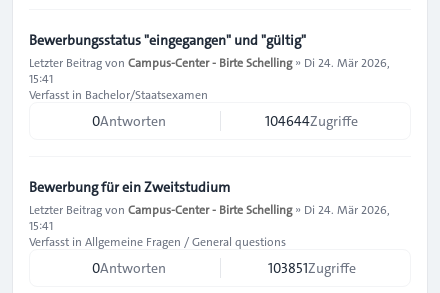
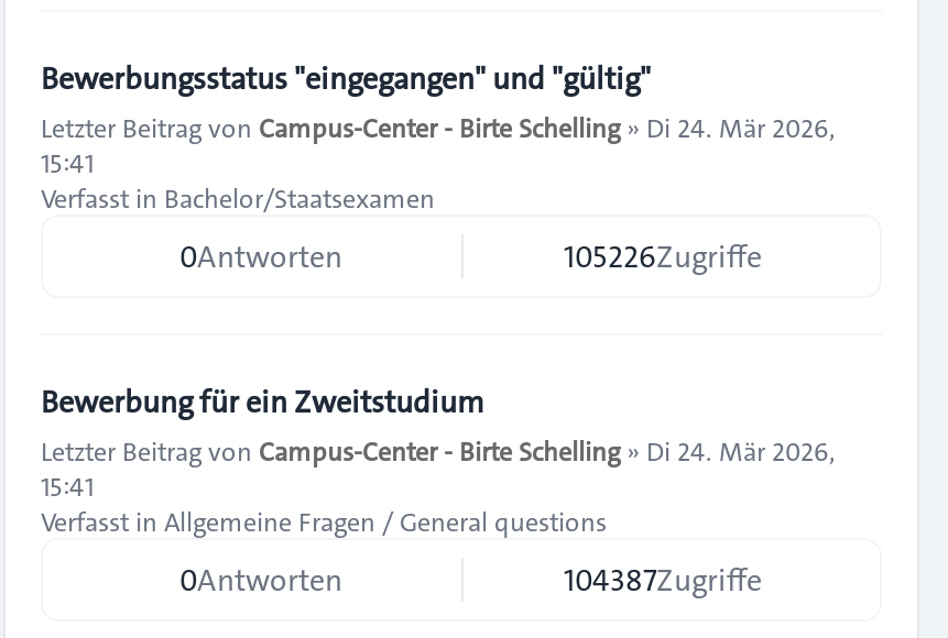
- 104644Zugriffe
+ 105226Zugriffe

- 103851Zugriffe
+ 104387Zugriffe
